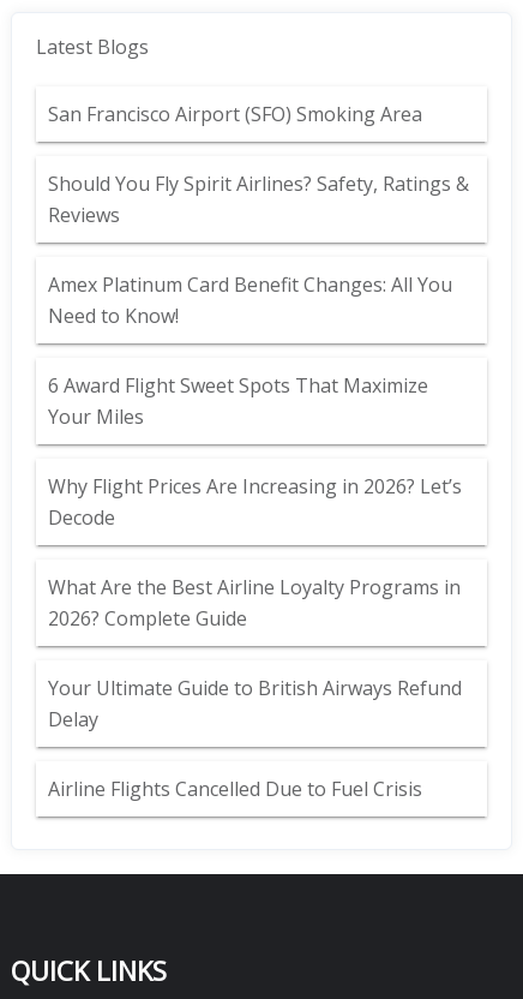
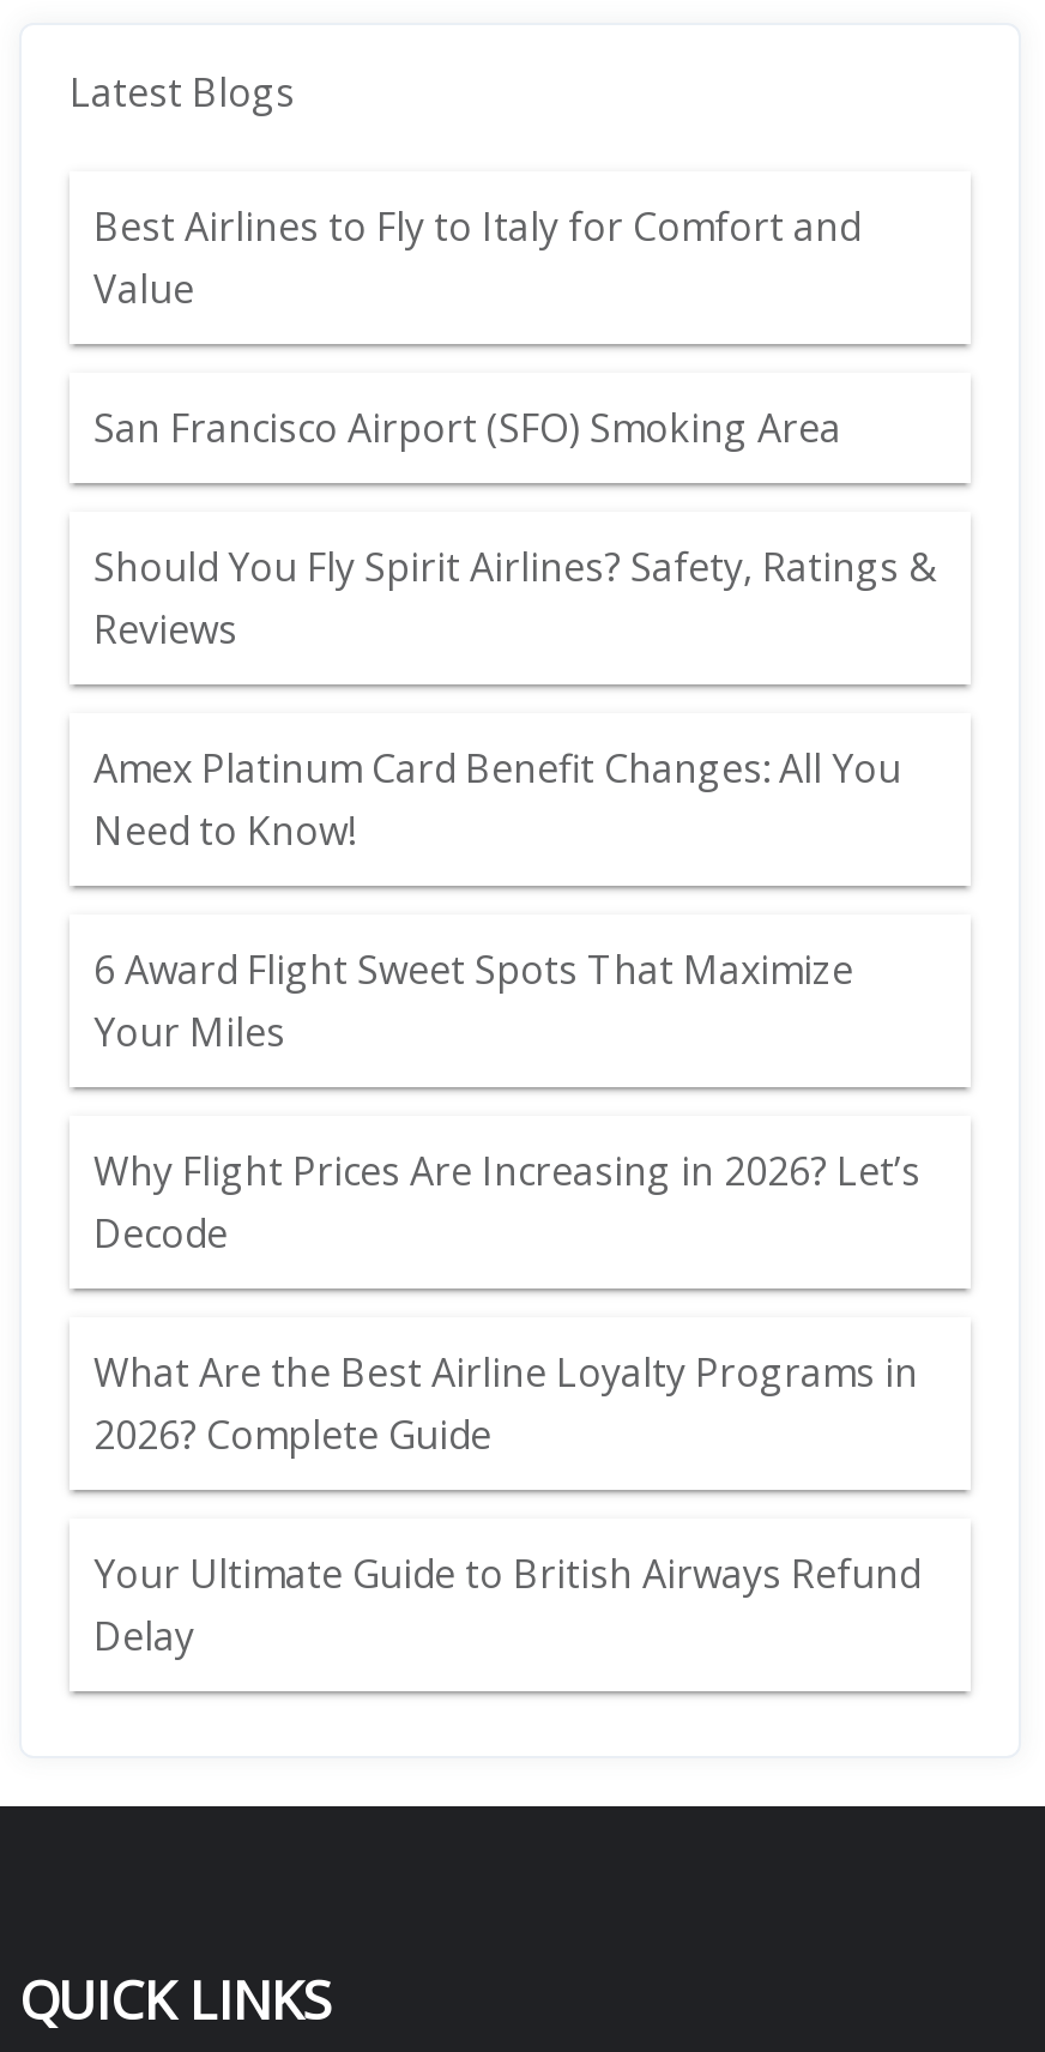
+ Best Airlines to Fly to Italy for Comfort and
+ Value

moved down: San Francisco Airport (SFO) Smoking Area | Should You Fly Spirit Airlines? Safety, Ratings & | Reviews | ... | Your Ultimate Guide to British Airways Refund | Delay

- Airline Flights Cancelled Due to Fuel Crisis
